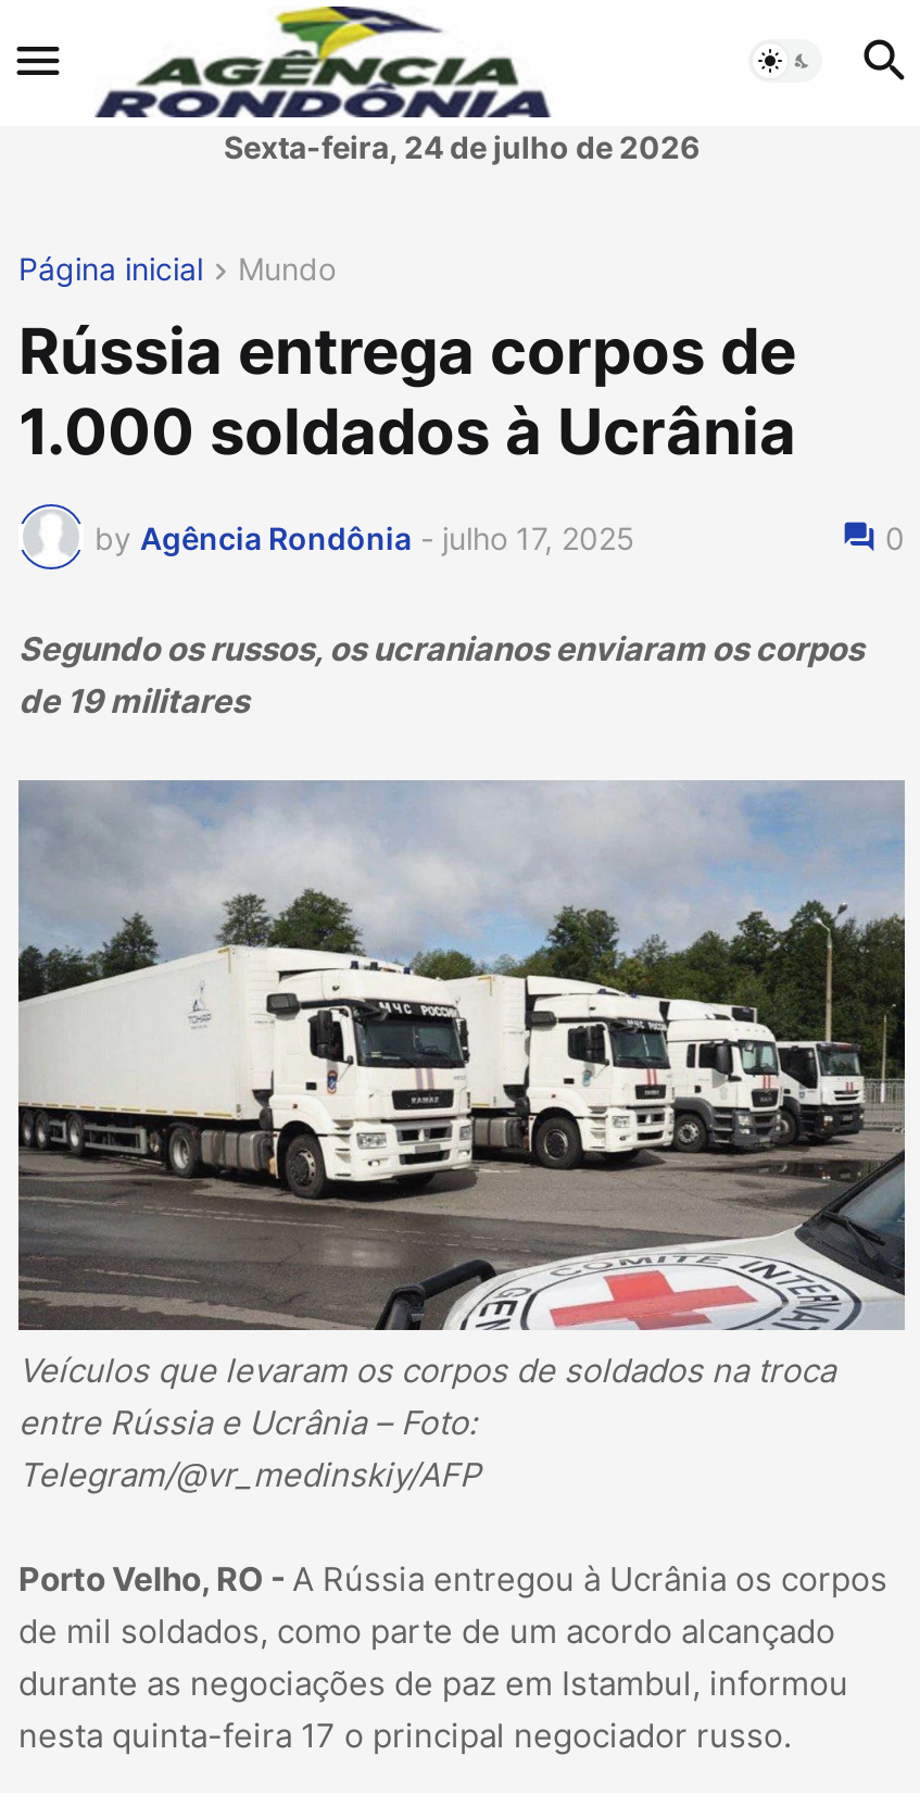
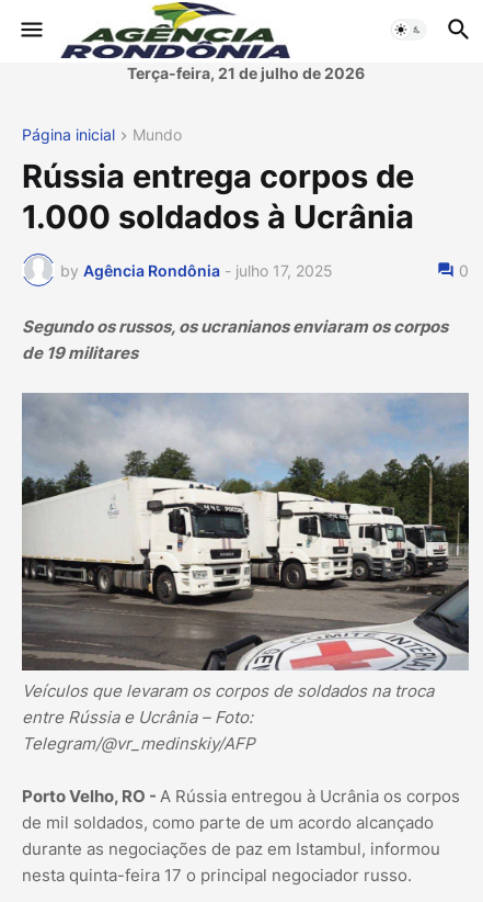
- Sexta-feira, 24 de julho de 2026
+ Terça-feira, 21 de julho de 2026
